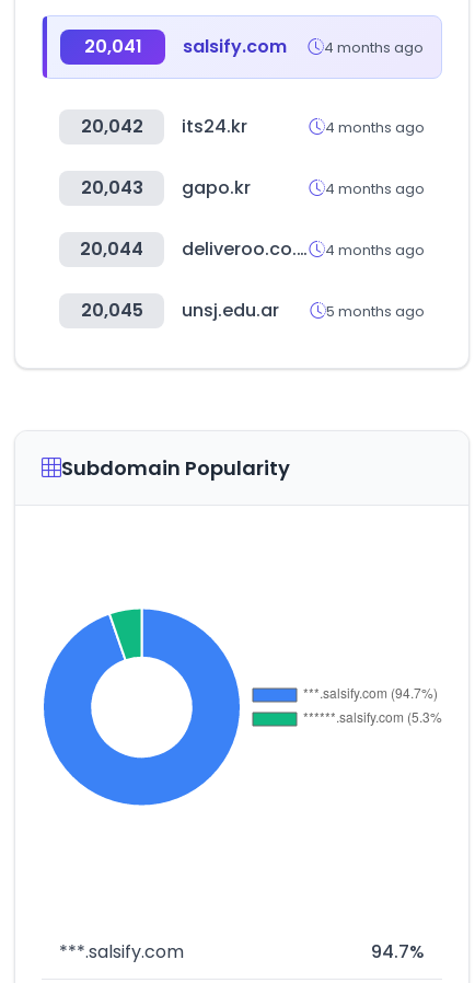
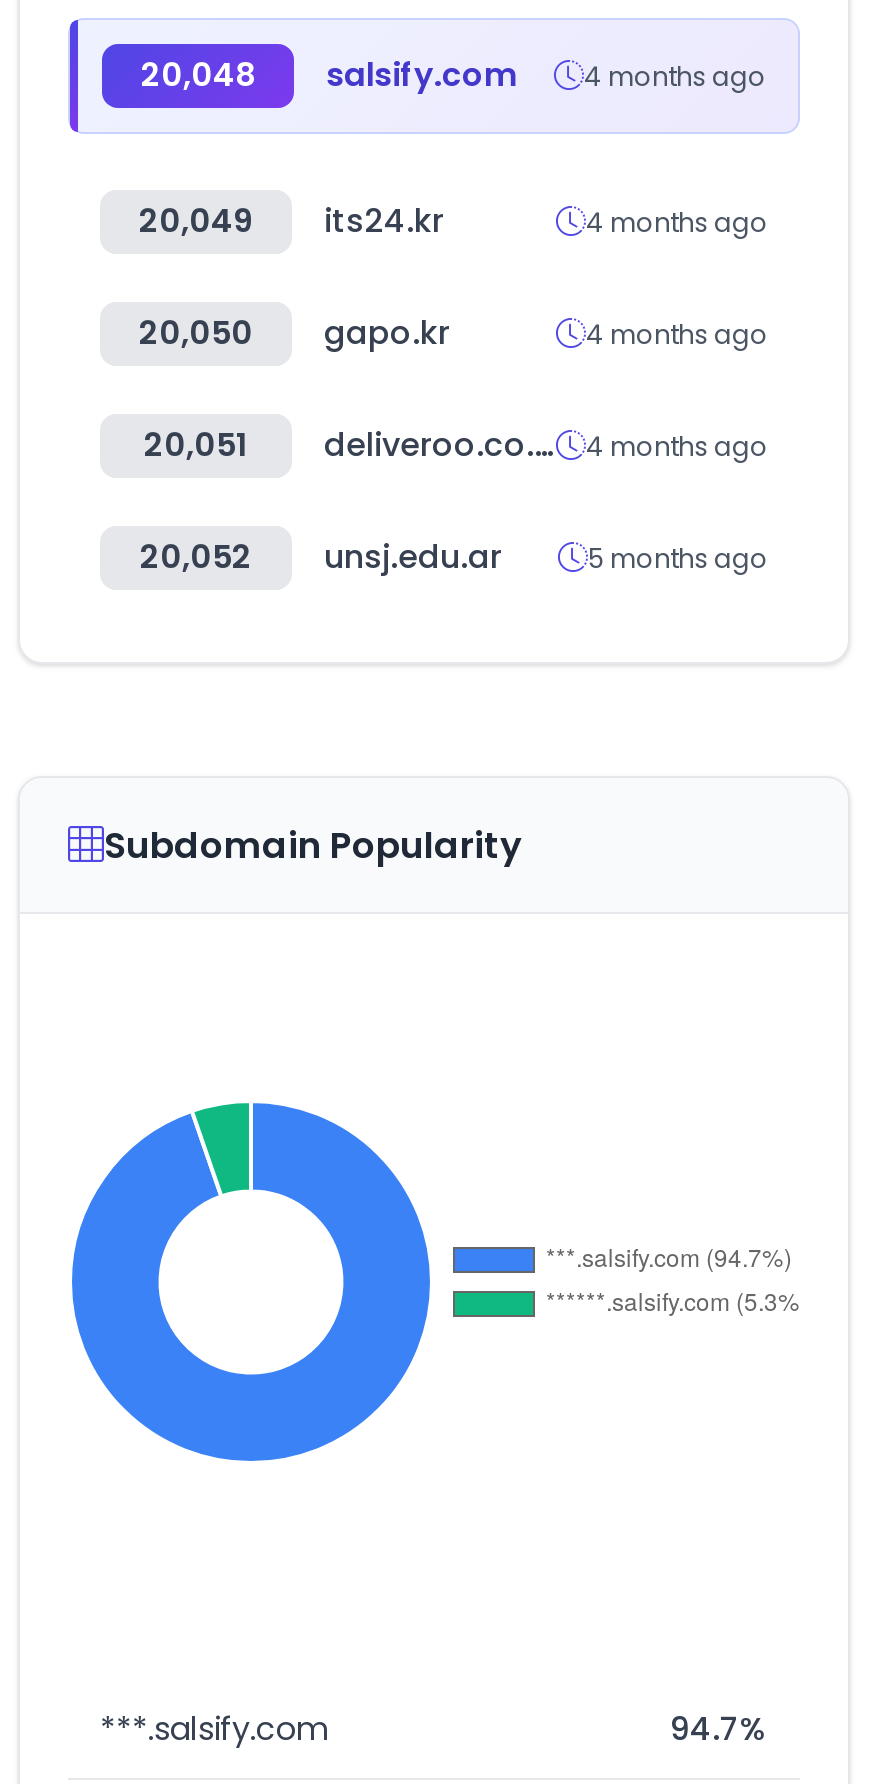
- 20,041 salsify.com 4 months ago
+ 20,048 salsify.com 4 months ago

- 20,042 its24.kr
+ 20,049 its24.kr

- 20,043 gapo.kr
+ 20,050 gapo.kr

- 20,044
+ 20,051

- 20,045 unsj.edu.ar
+ 20,052 unsj.edu.ar
